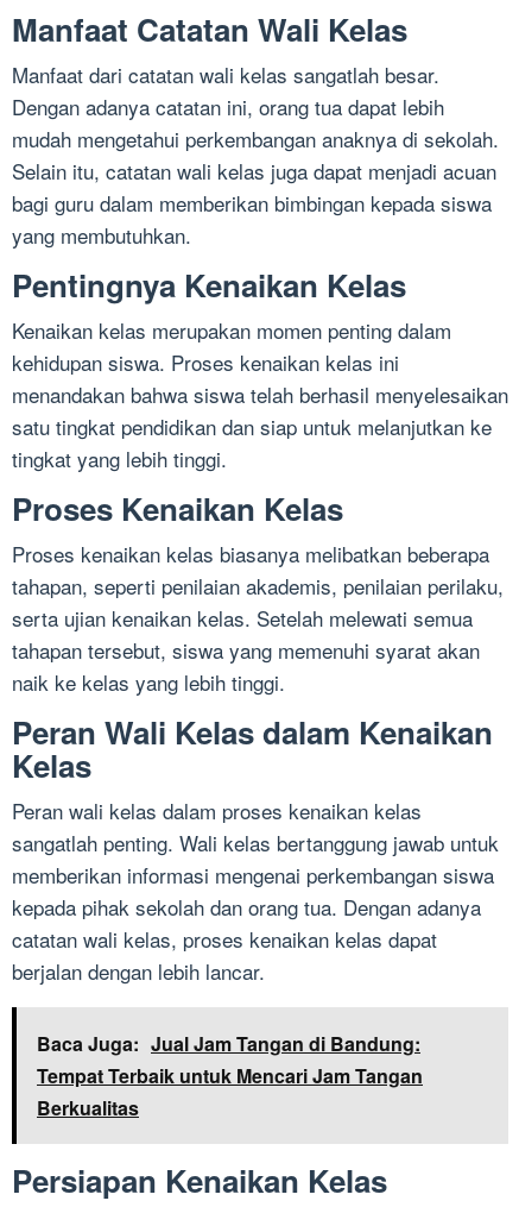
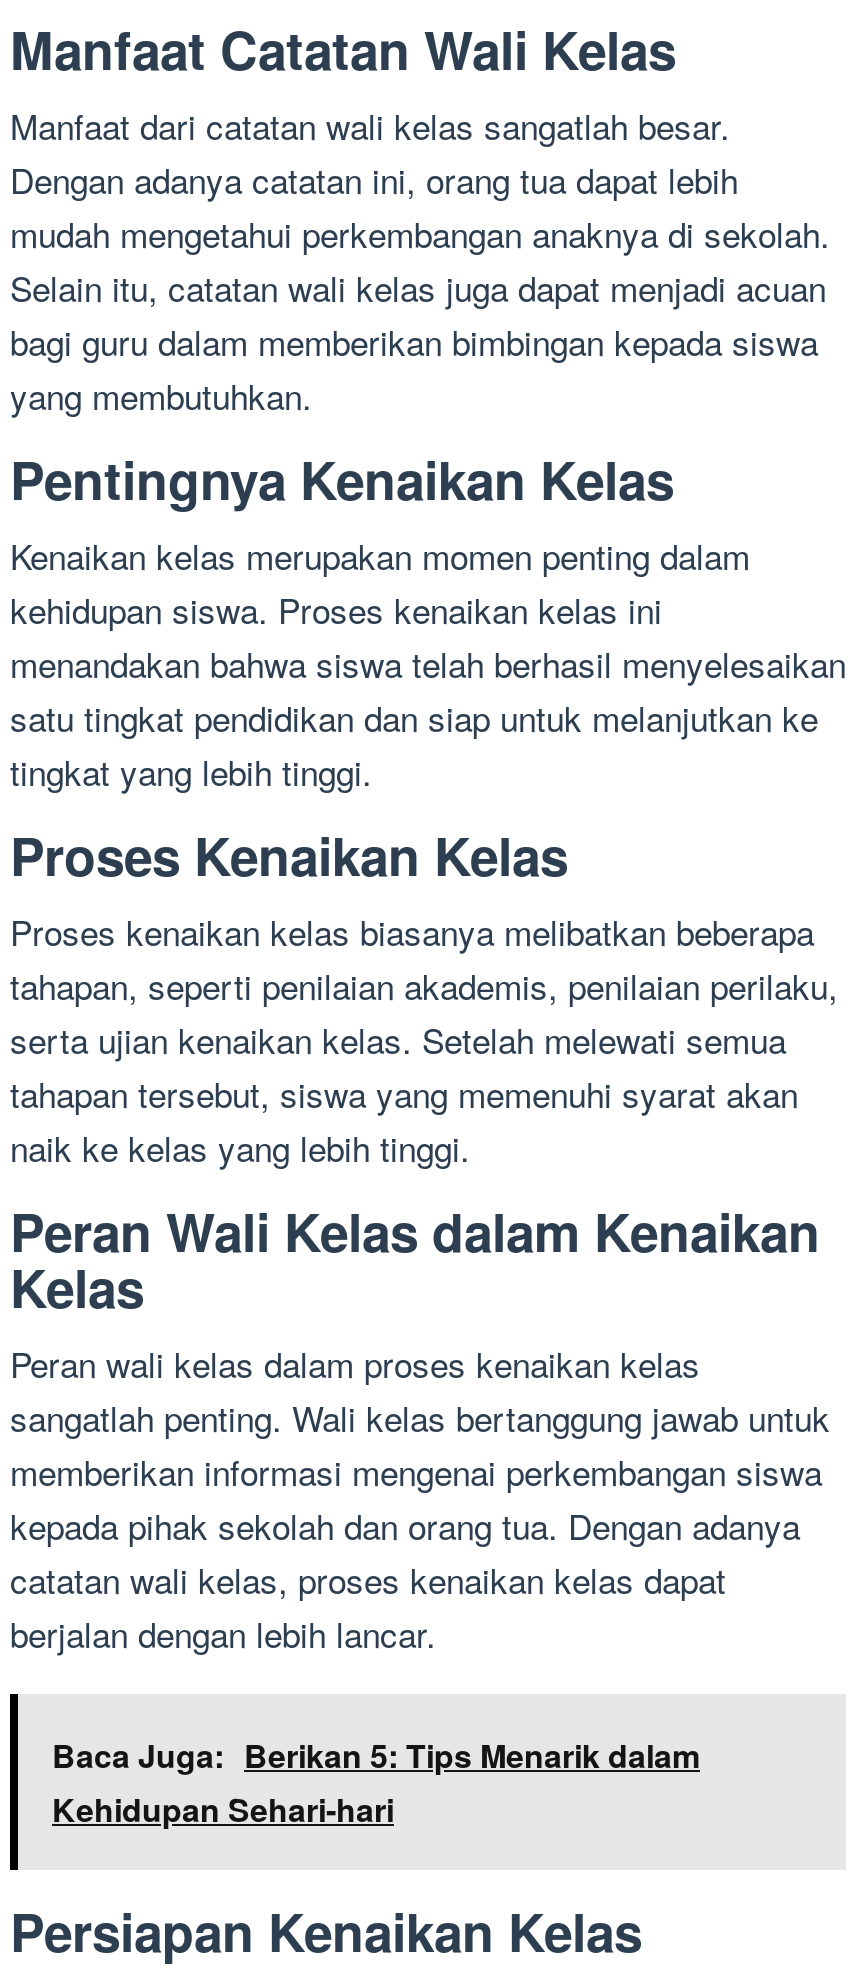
- Baca Juga: Jual Jam Tangan di Bandung:
- Tempat Terbaik untuk Mencari Jam Tangan
- Berkualitas
+ Baca Juga: Berikan 5: Tips Menarik dalam
+ Kehidupan Sehari-hari
